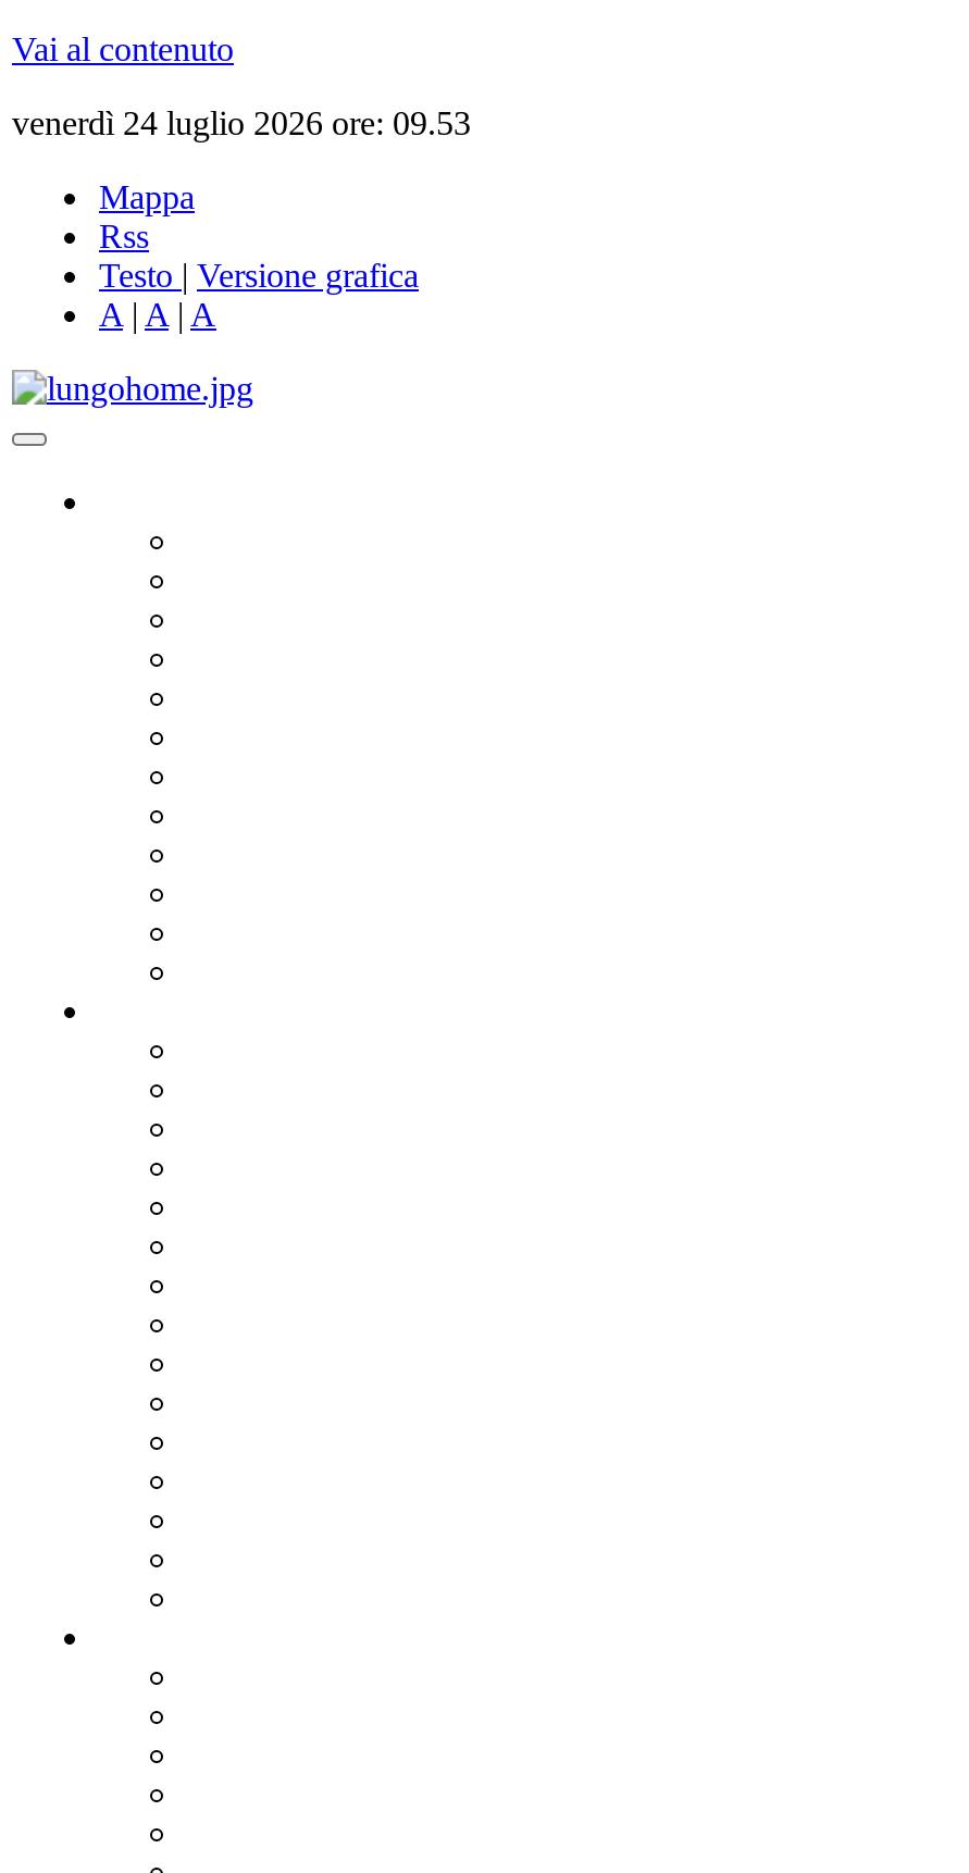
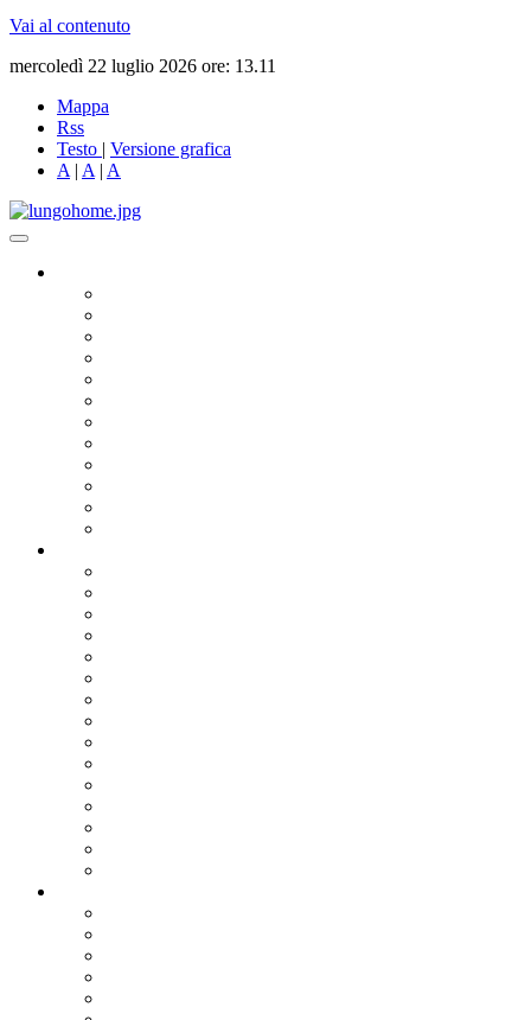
- venerdì 24 luglio 2026 ore: 09.53
+ mercoledì 22 luglio 2026 ore: 13.11
